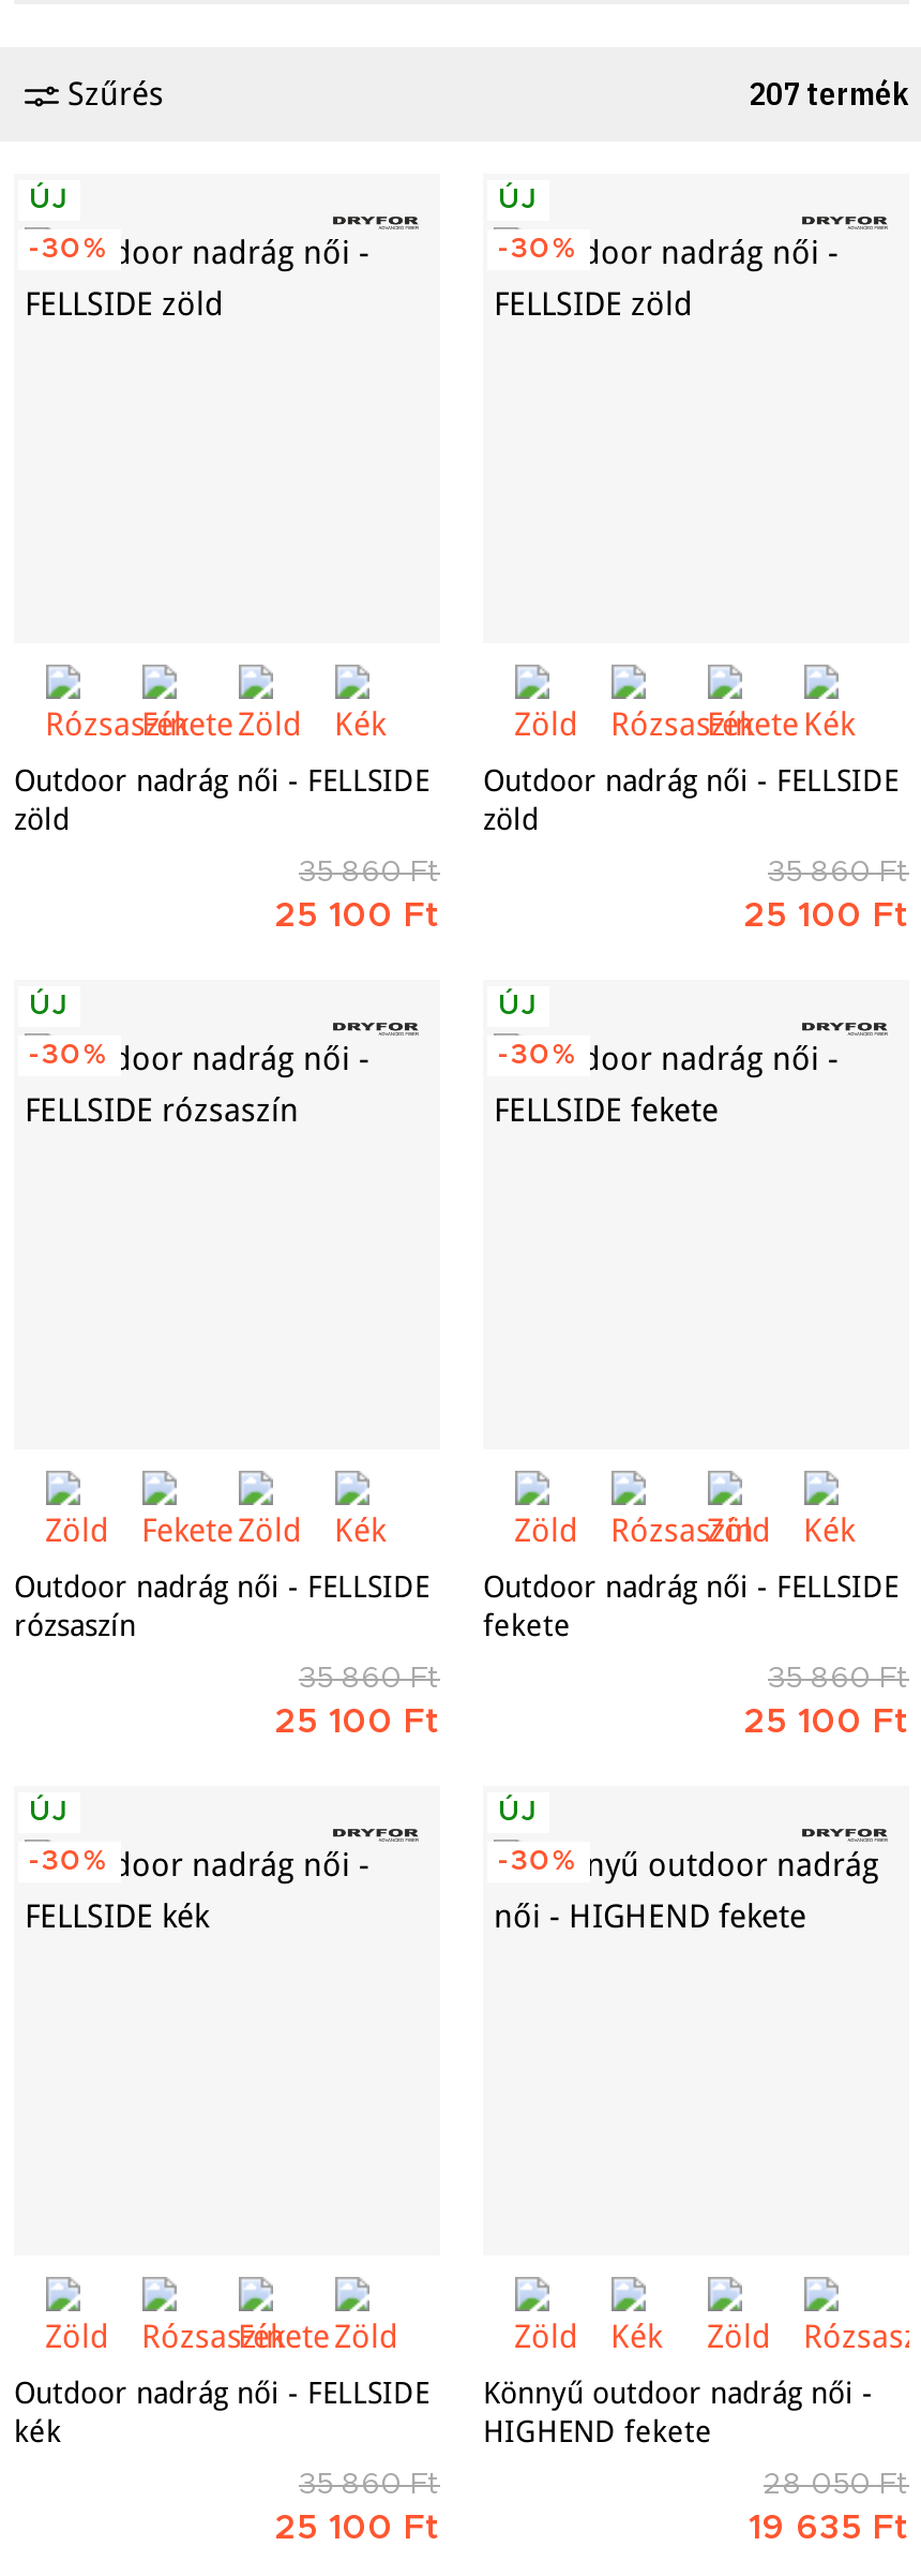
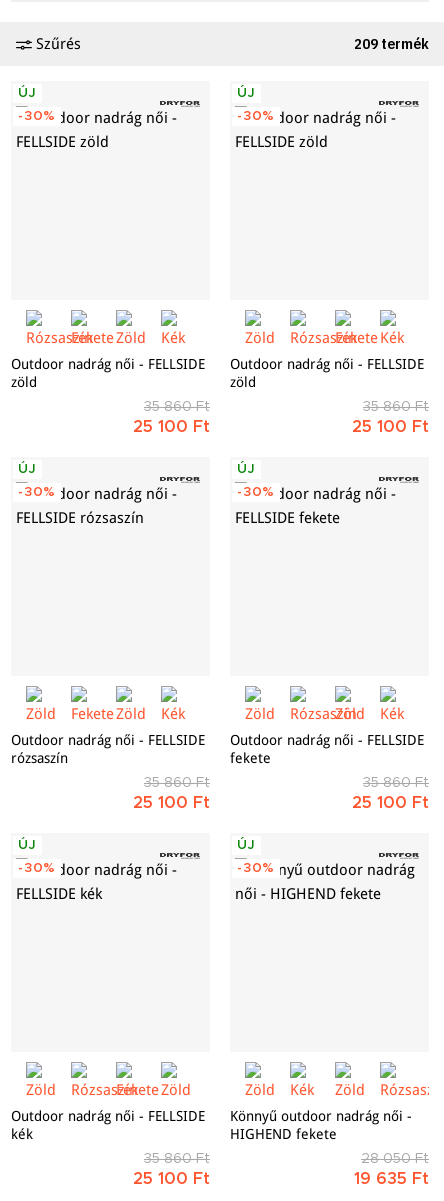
- 207 termék
+ 209 termék
